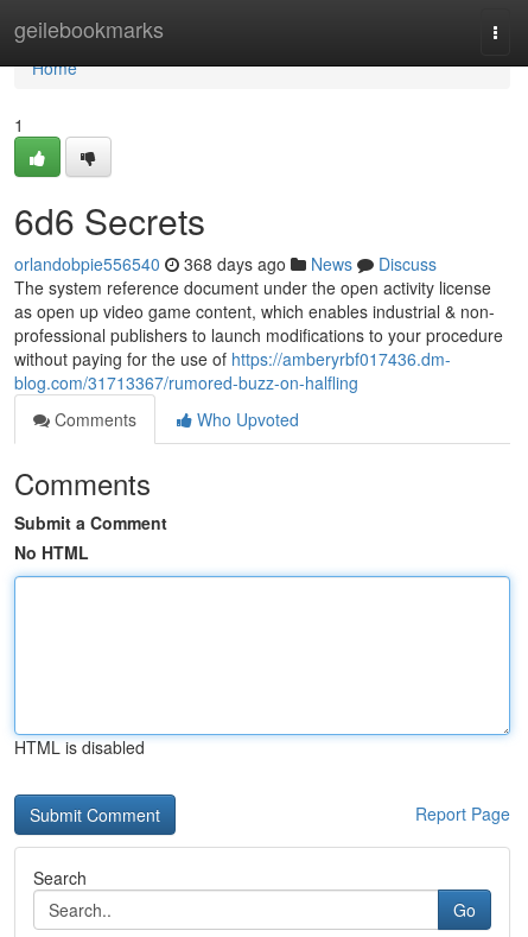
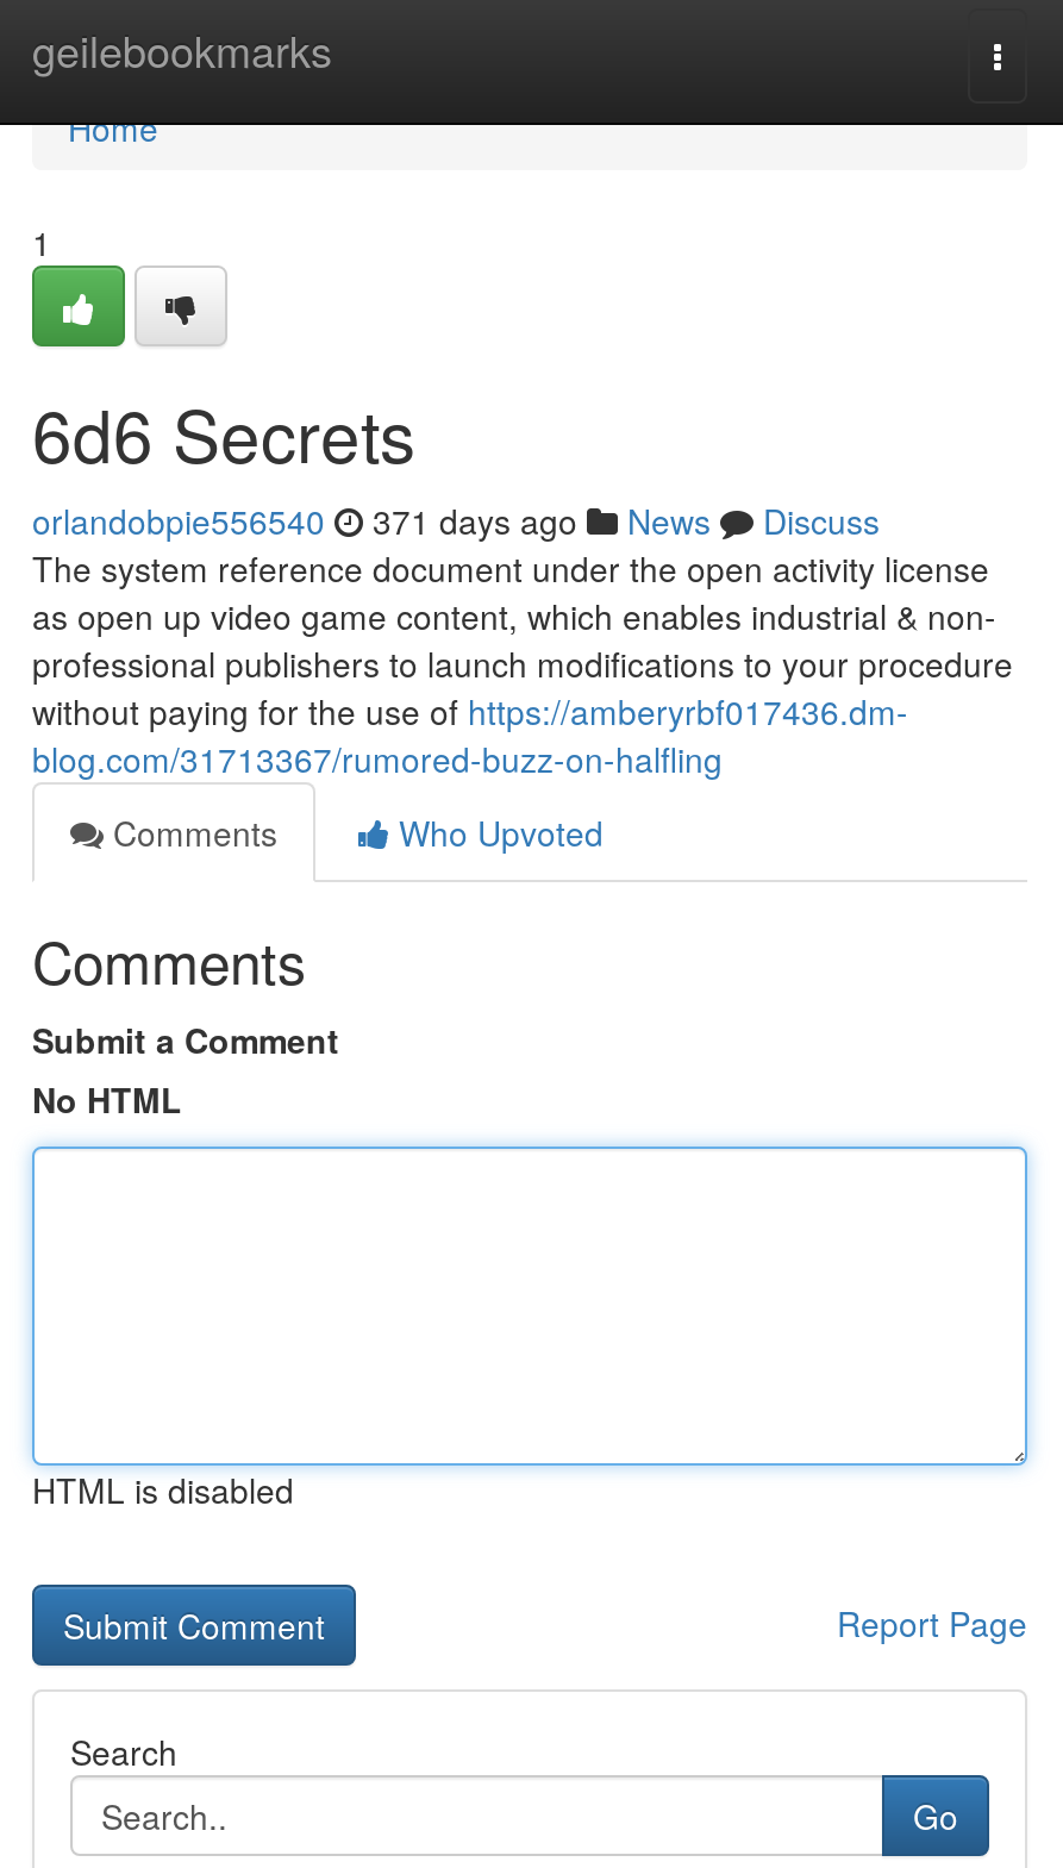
- orlandobpie556540 368 days ago News Discuss
+ orlandobpie556540 371 days ago News Discuss
